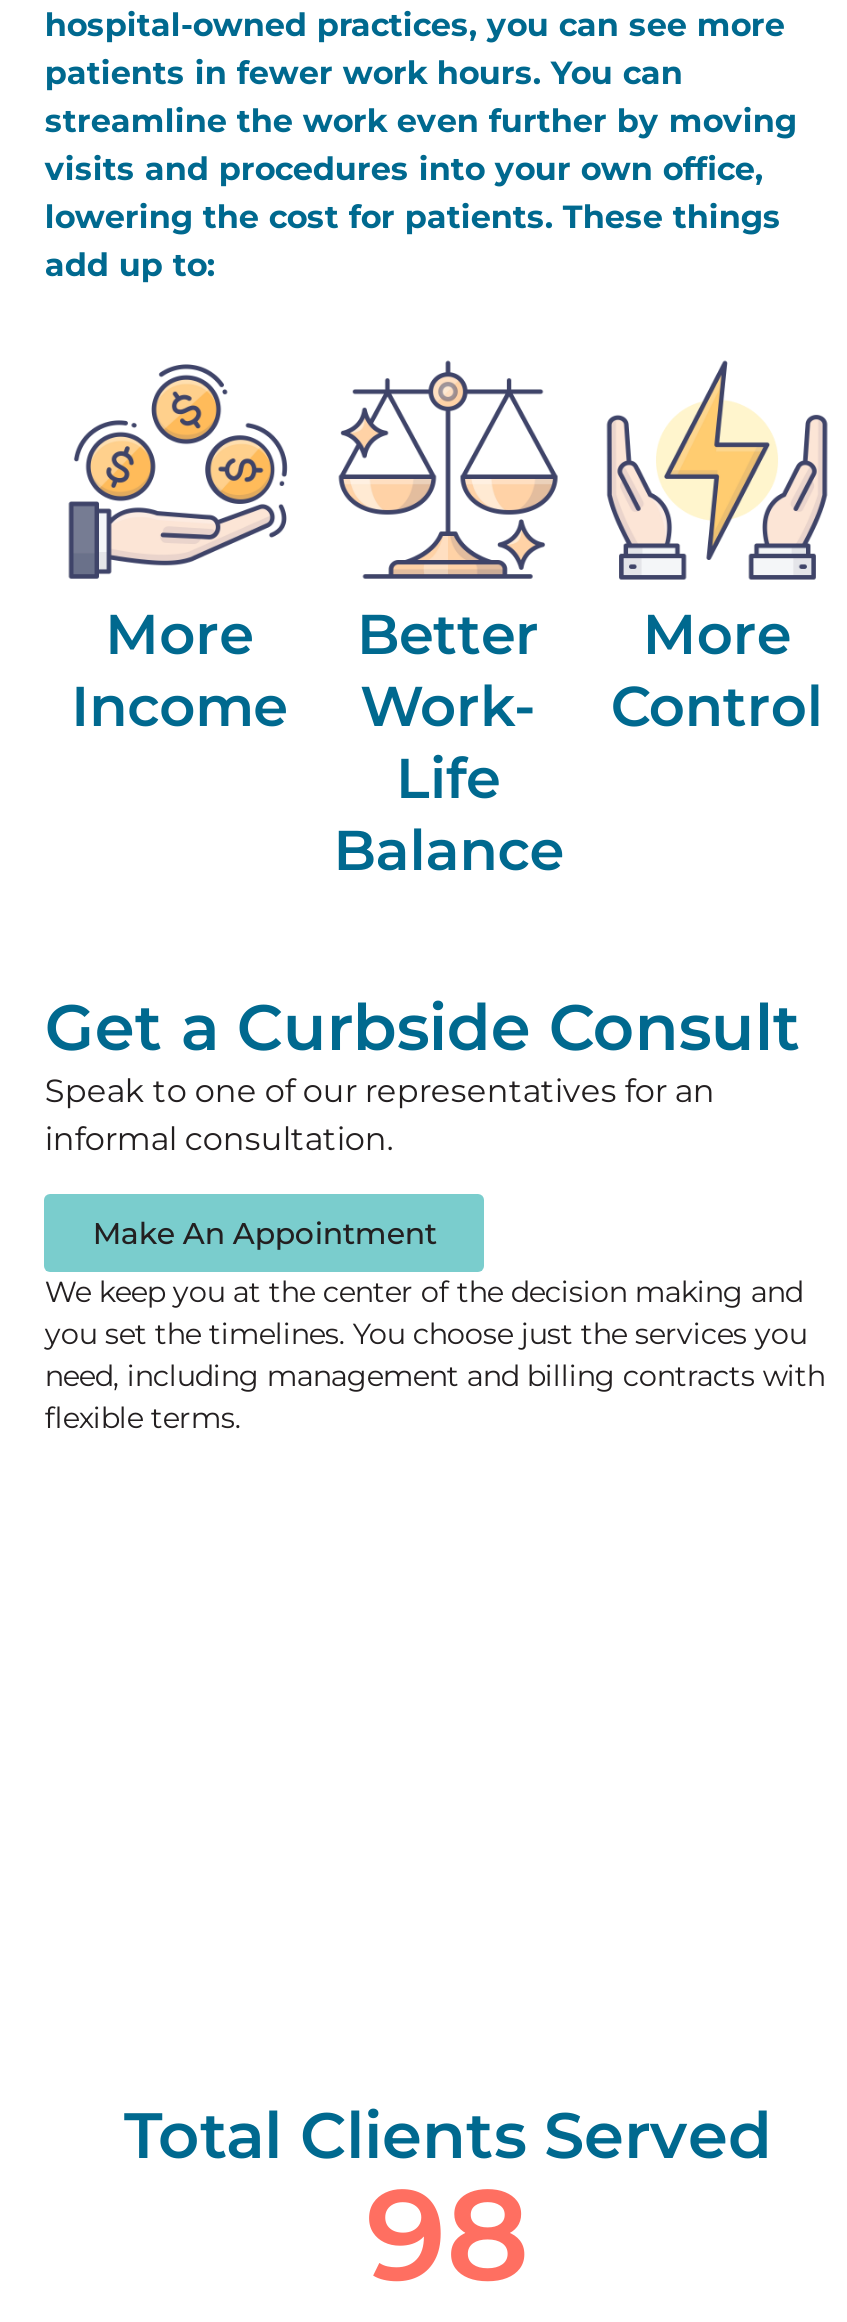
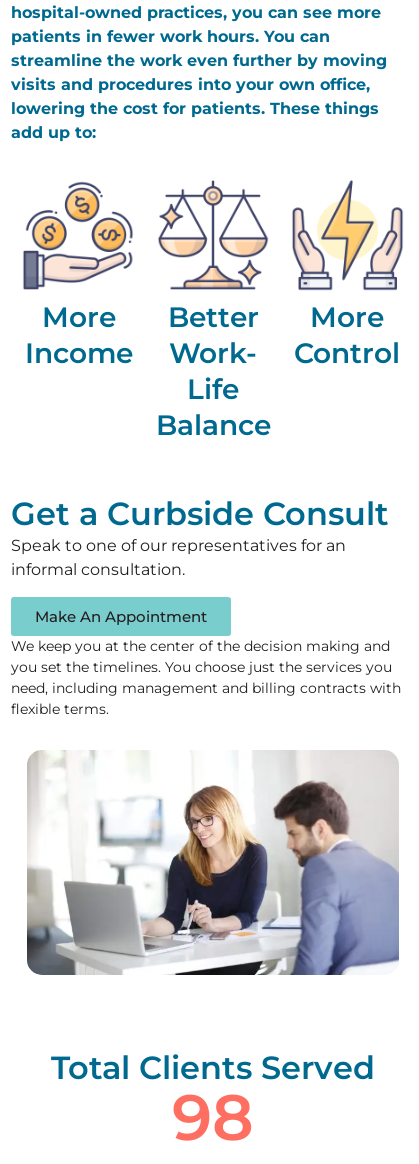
+ [image]
